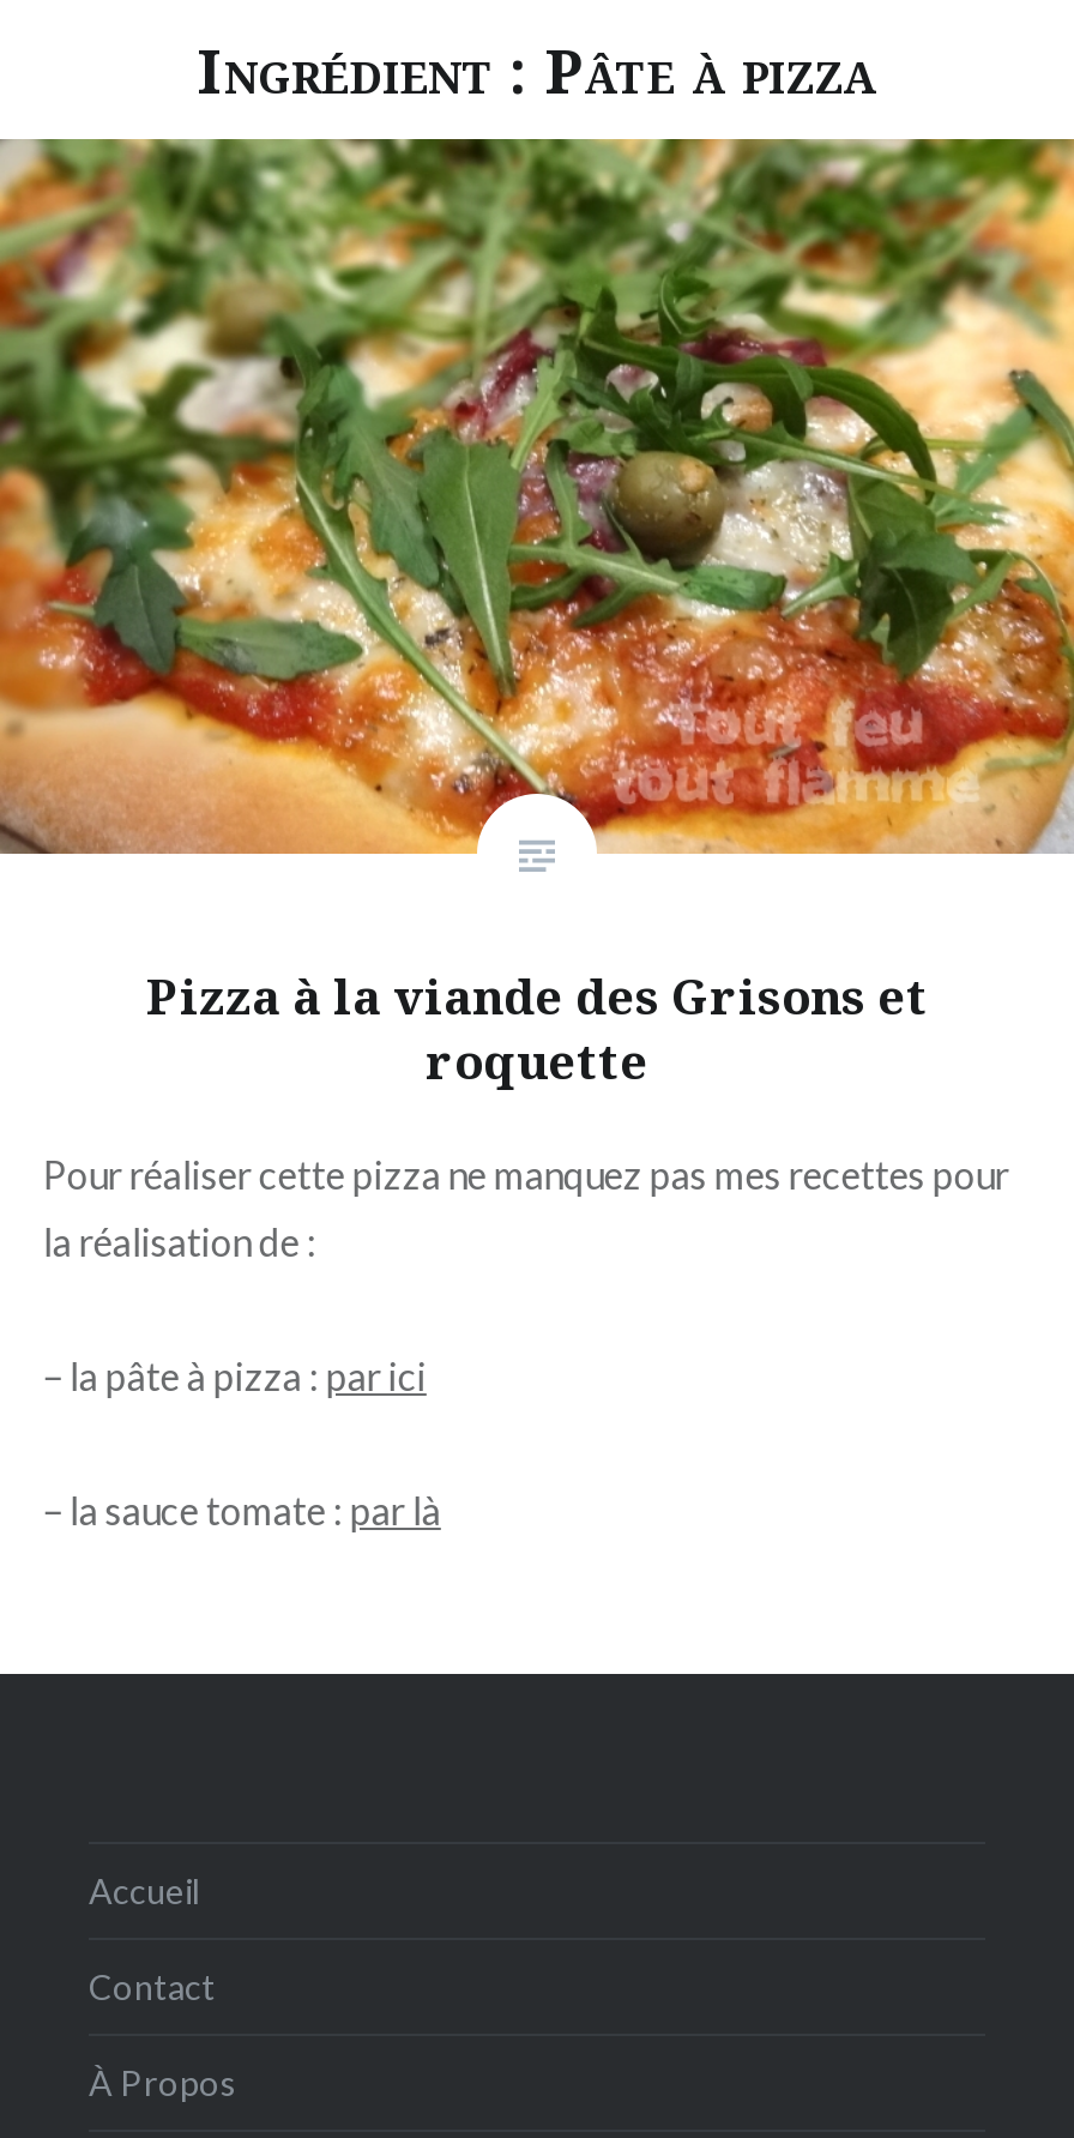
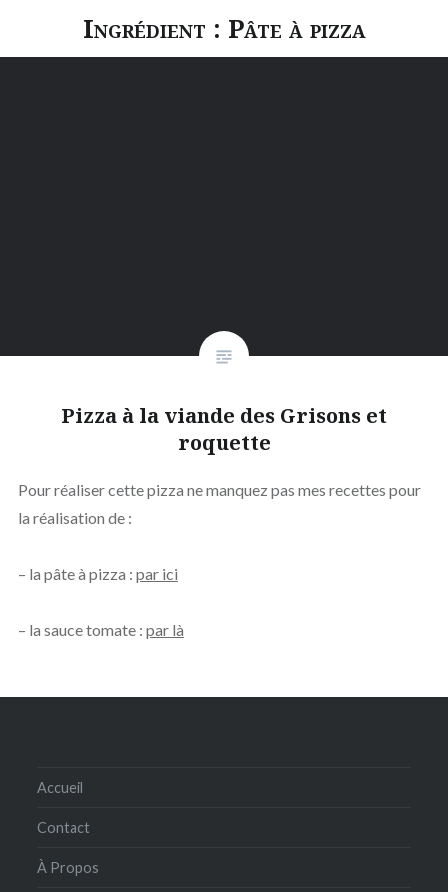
- [image]
